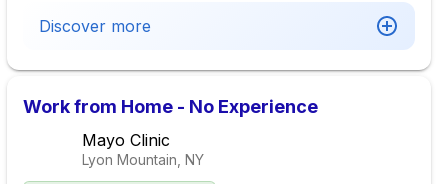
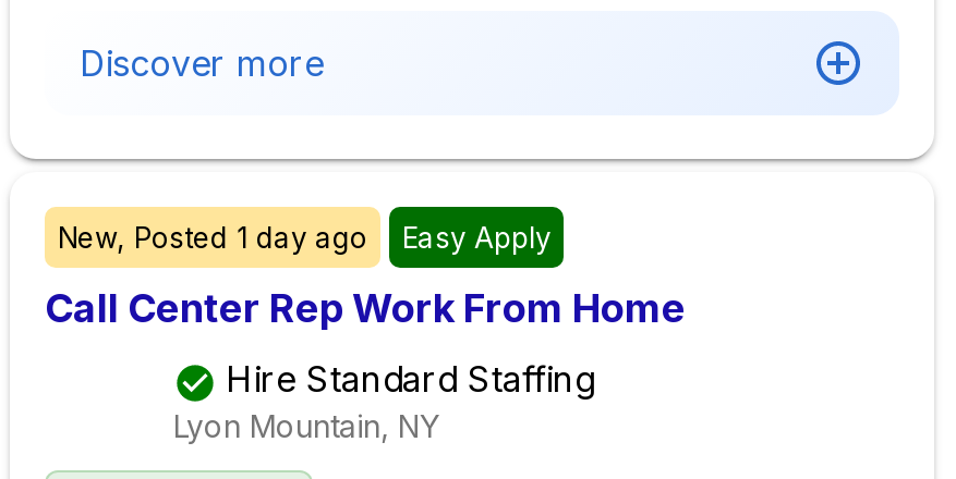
- Work from Home - No Experience
- Mayo Clinic
+ New, Posted 1 day ago
+ Easy Apply
+ Call Center Rep Work From Home
+ Hire Standard Staffing
